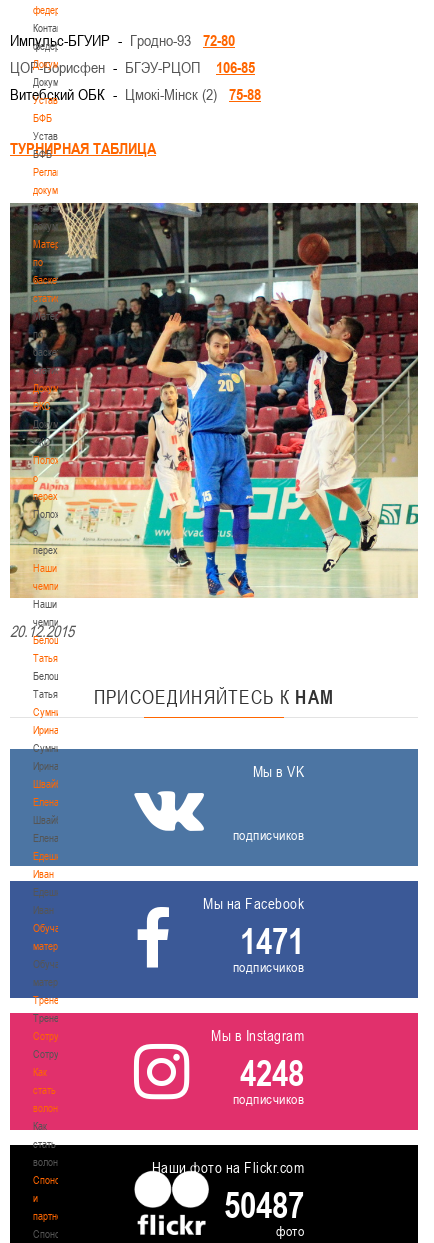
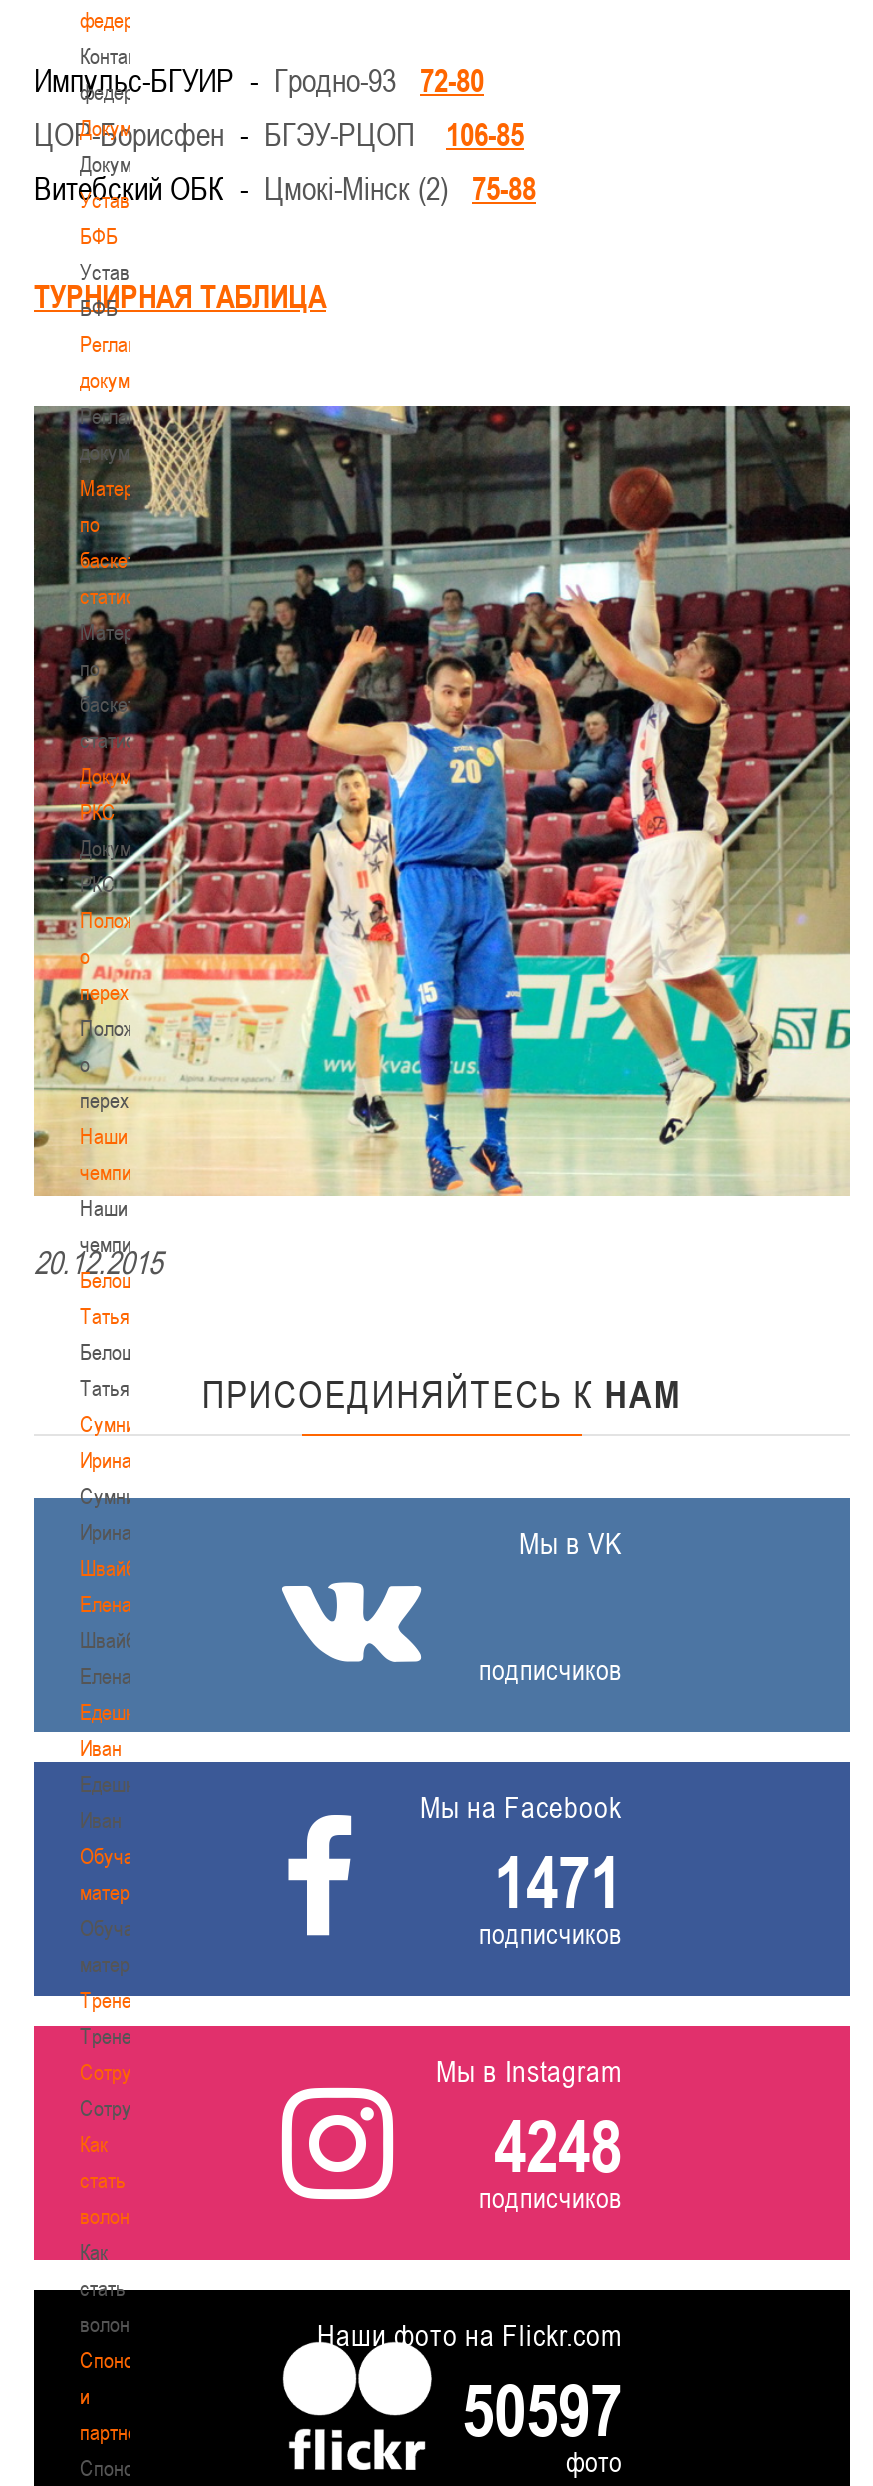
- 50487
+ 50597
